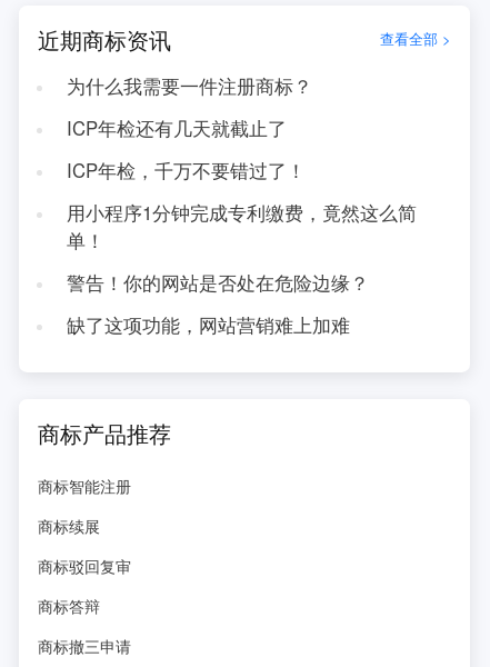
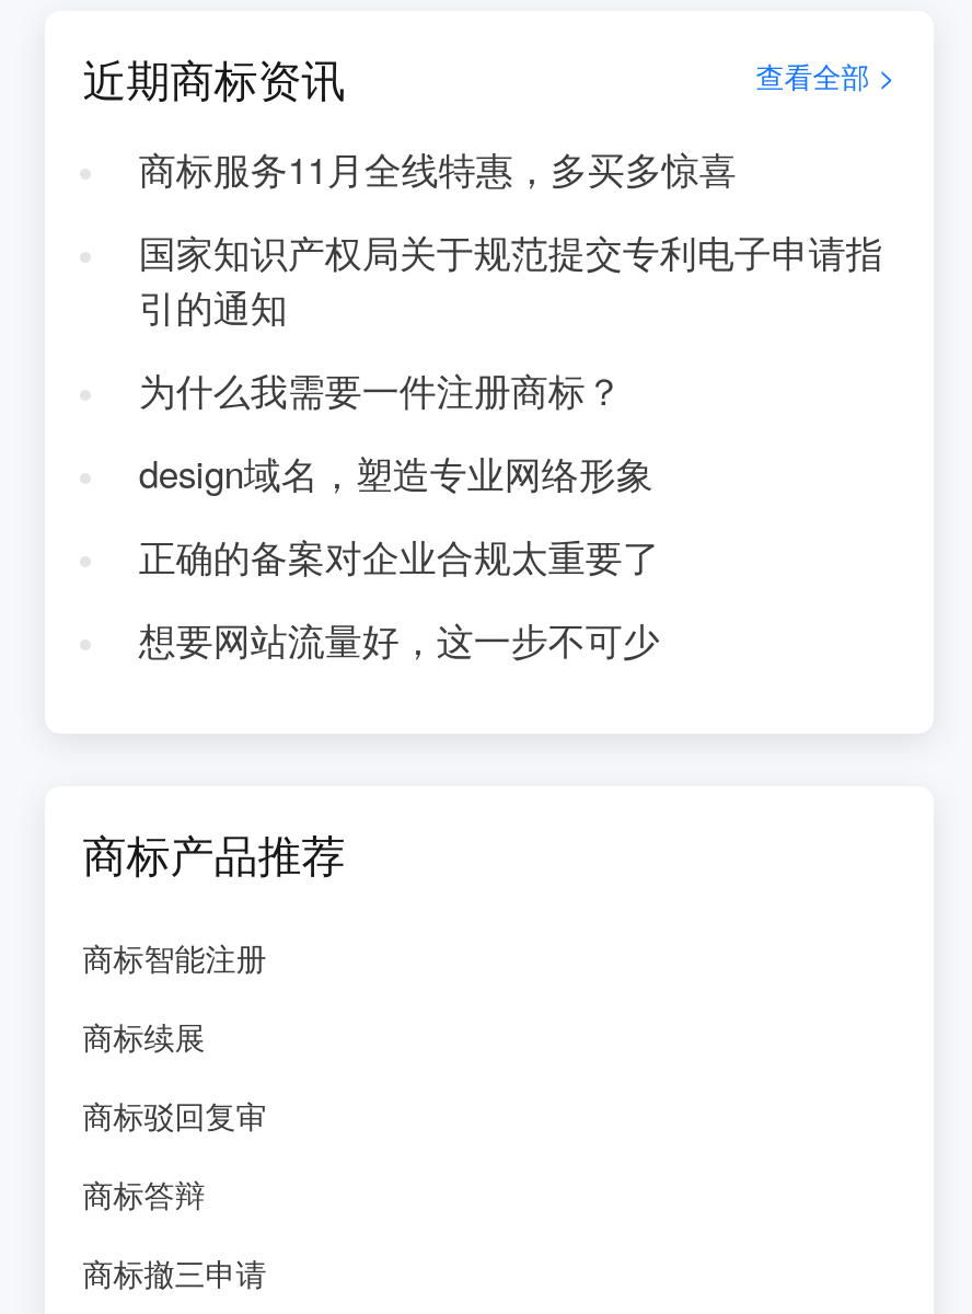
+ 商标服务11月全线特惠，多买多惊喜
+ 国家知识产权局关于规范提交专利电子申请指
+ 引的通知

moved down: 为什么我需要一件注册商标？

- ICP年检还有几天就截止了
- ICP年检，千万不要错过了！
- 用小程序1分钟完成专利缴费，竟然这么简
- 单！
- 警告！你的网站是否处在危险边缘？
- 缺了这项功能，网站营销难上加难
+ design域名，塑造专业网络形象
+ 正确的备案对企业合规太重要了
+ 想要网站流量好，这一步不可少
